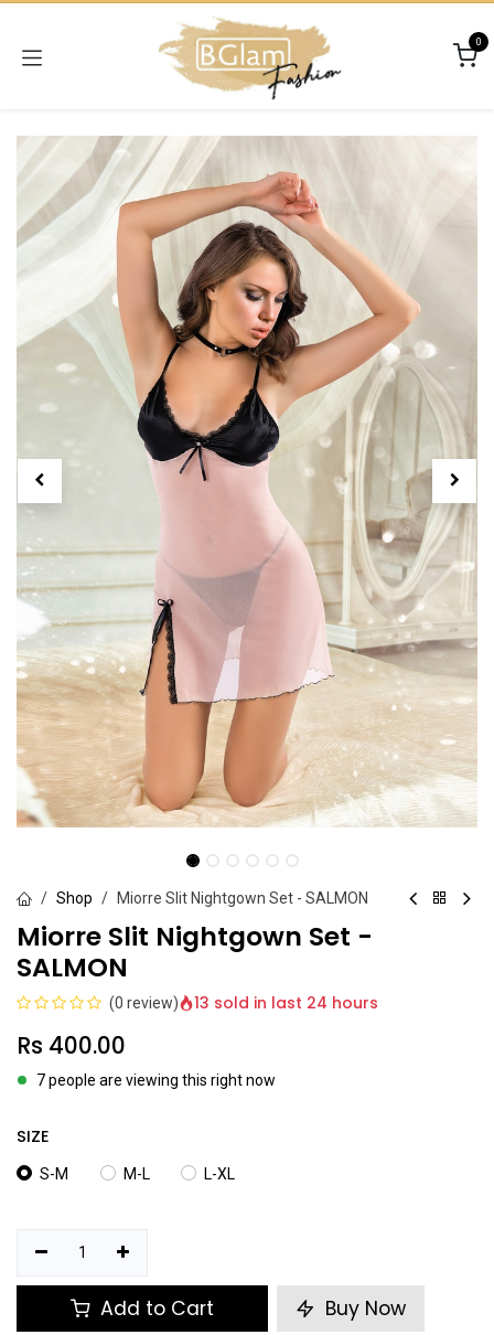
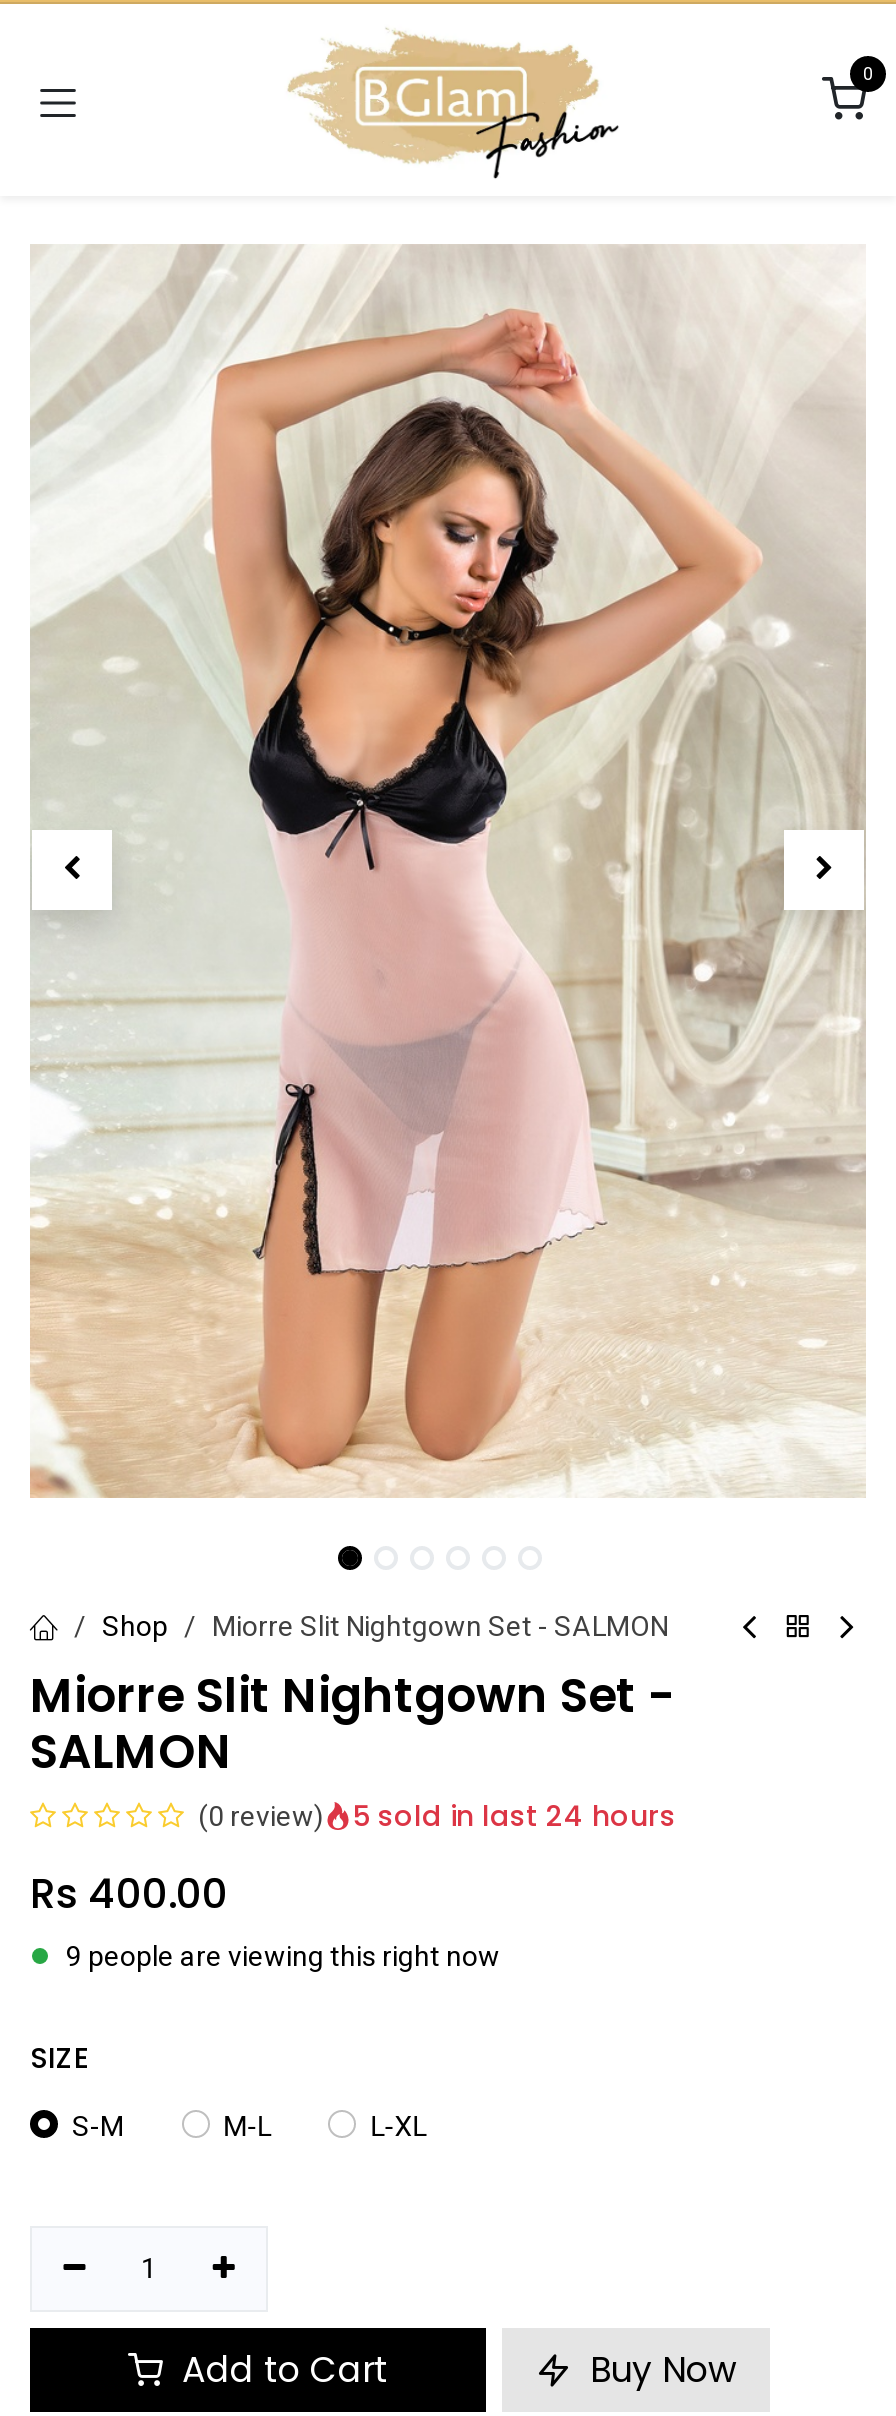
- 13 sold in last 24 hours
+ 5 sold in last 24 hours

- 7 people are viewing this right now
+ 9 people are viewing this right now
